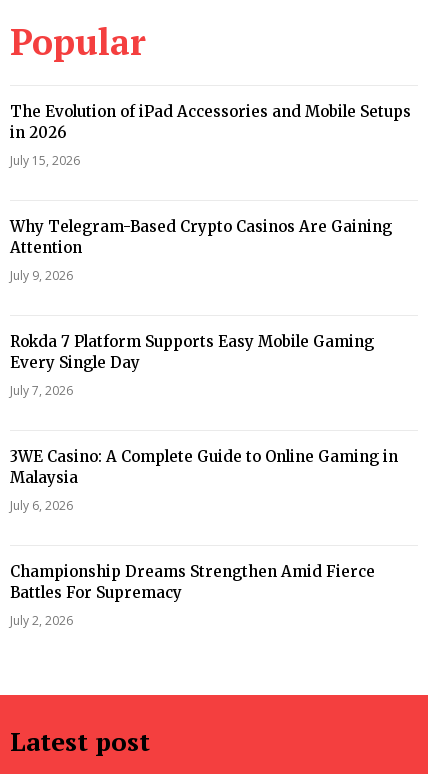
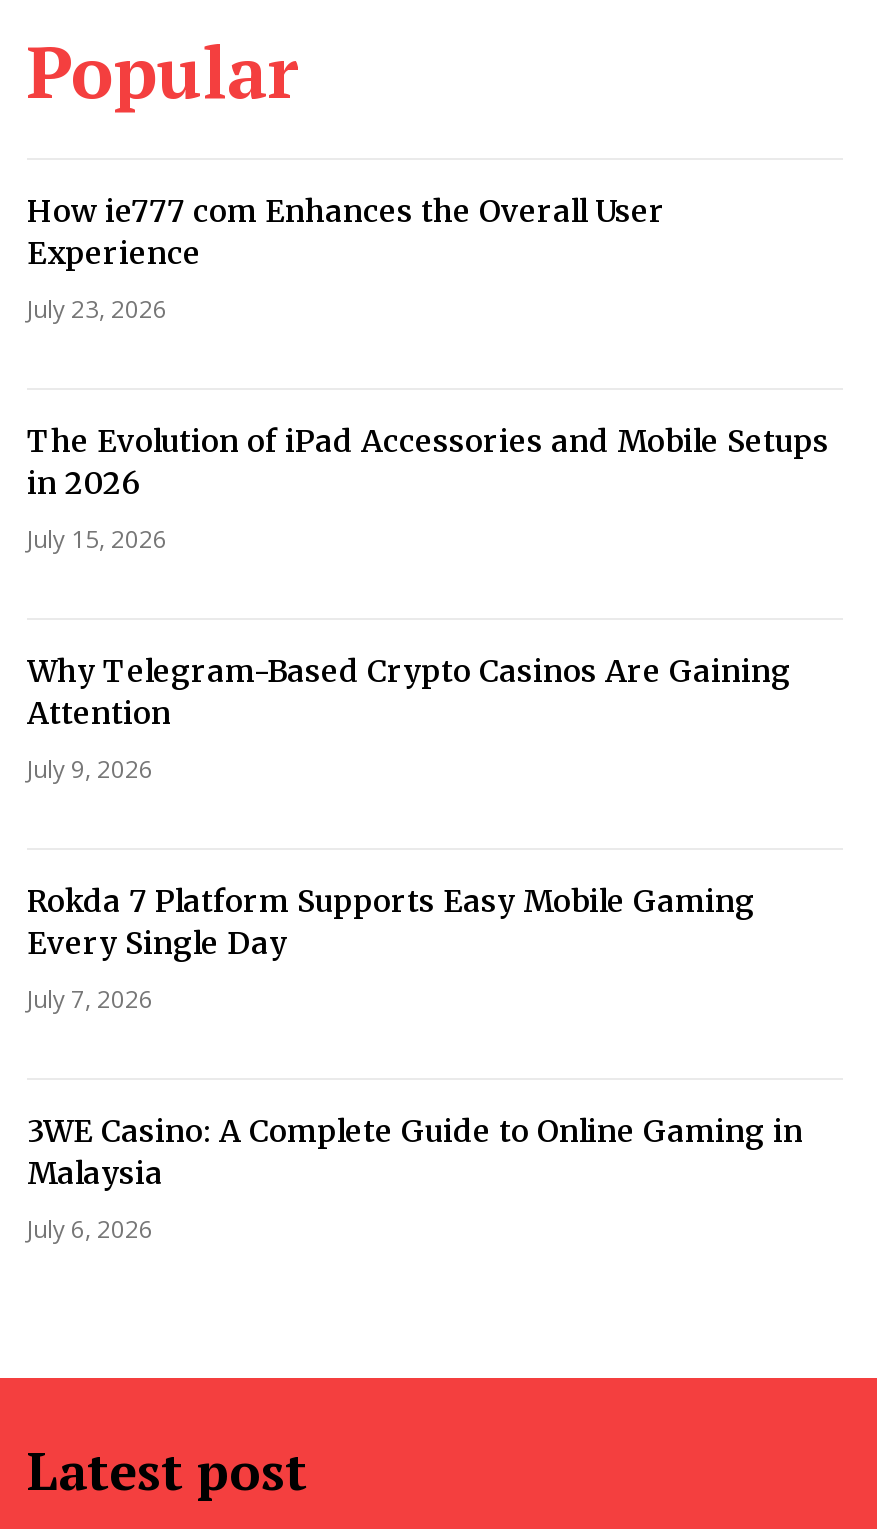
+ How ie777 com Enhances the Overall User
+ Experience
+ July 23, 2026

moved down: The Evolution of iPad Accessories and Mobile Setups | in 2026 | July 15, 2026 | ... | Malaysia | July 6, 2026

- Championship Dreams Strengthen Amid Fierce
- Battles For Supremacy
- July 2, 2026
